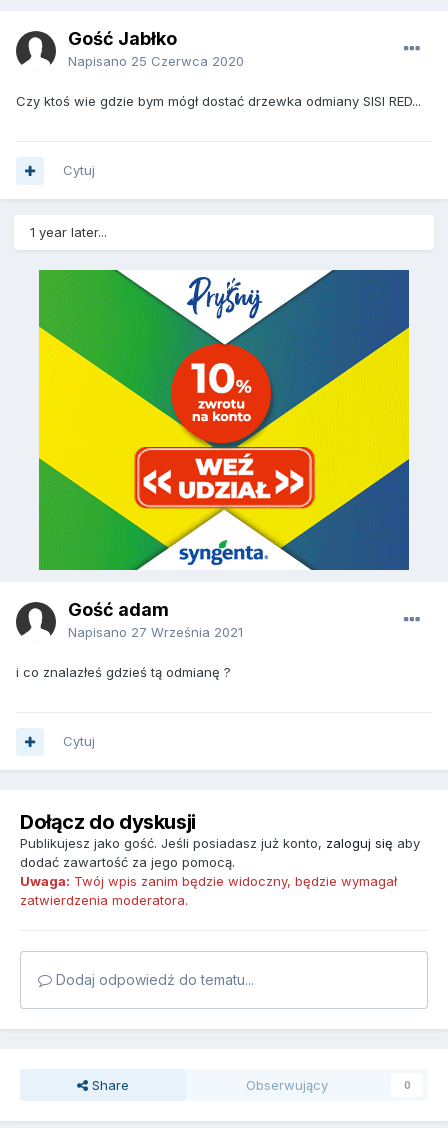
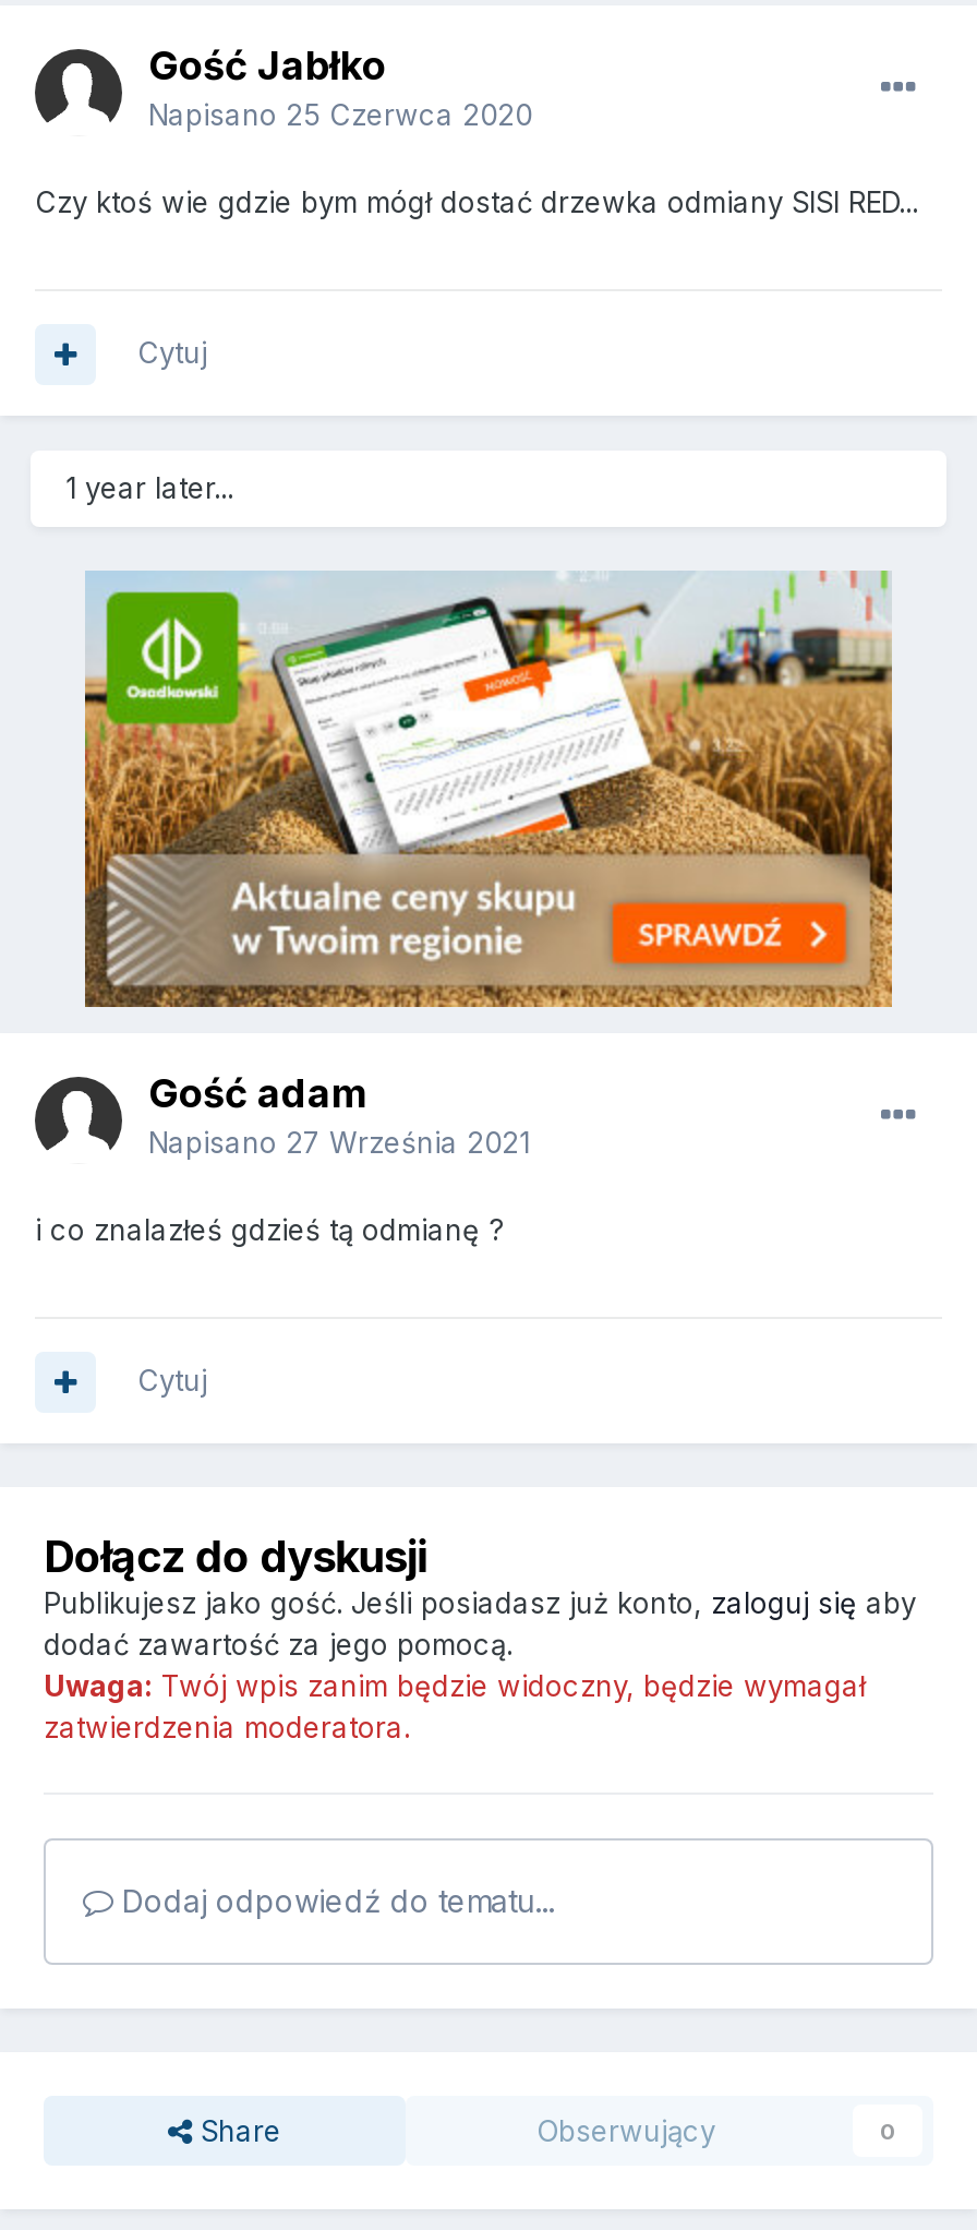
- [image]
+ [image]
